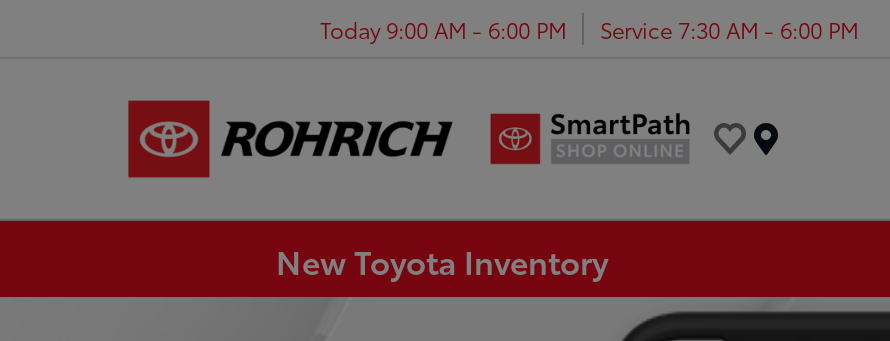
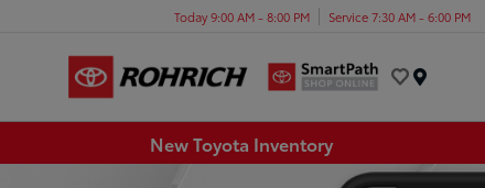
- Today 9:00 AM - 6:00 PM Service 7:30 AM - 6:00 PM
+ Today 9:00 AM - 8:00 PM Service 7:30 AM - 6:00 PM
